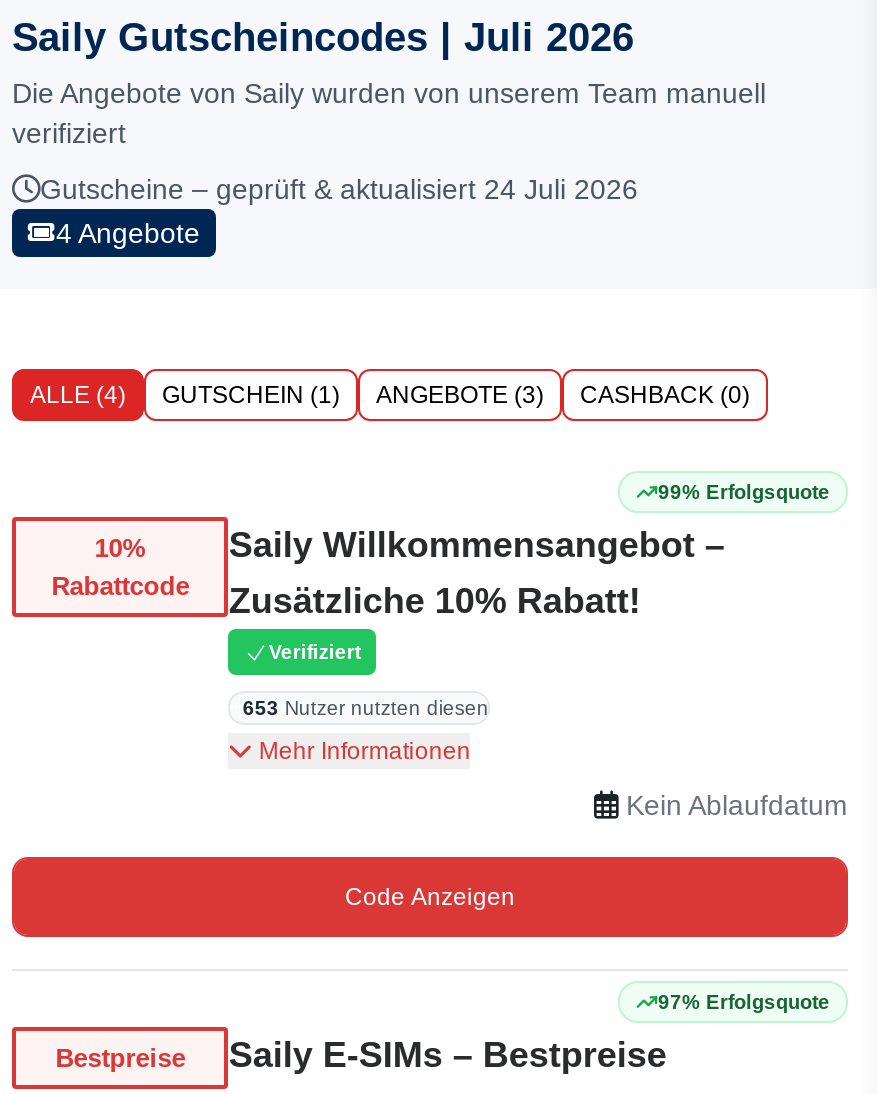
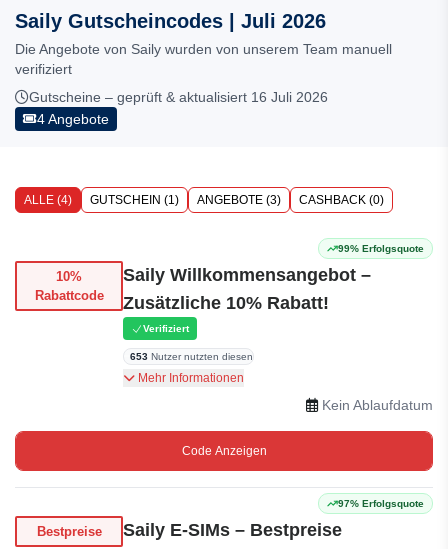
- Gutscheine – geprüft & aktualisiert 24 Juli 2026
+ Gutscheine – geprüft & aktualisiert 16 Juli 2026
